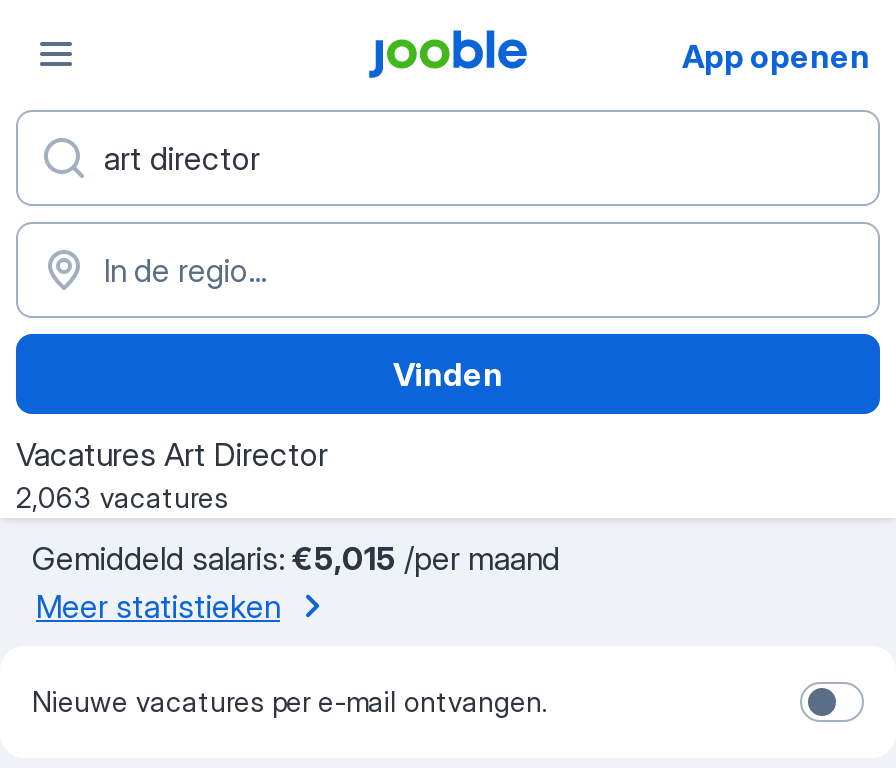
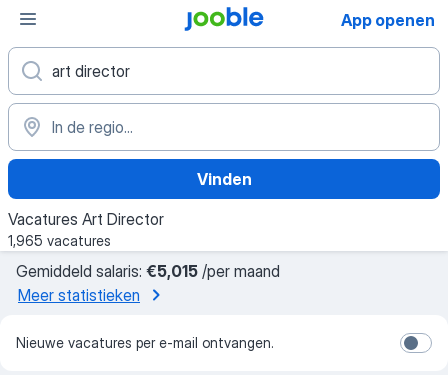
- 2,063 vacatures
+ 1,965 vacatures
